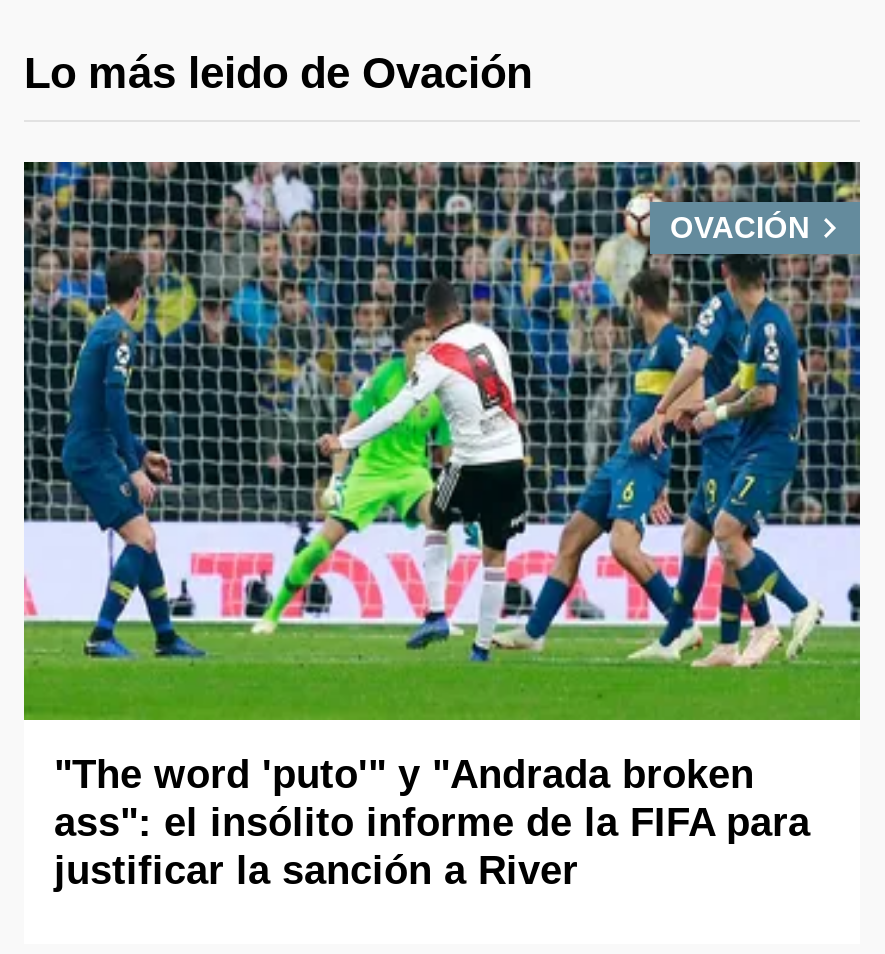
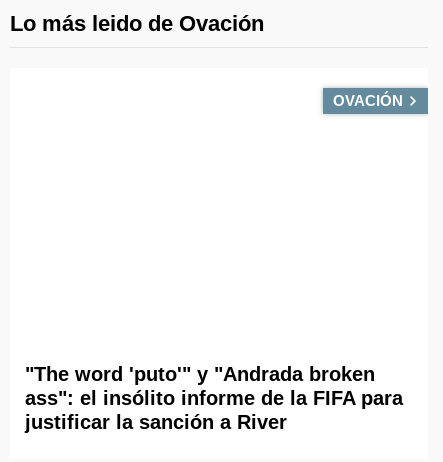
- [image]
